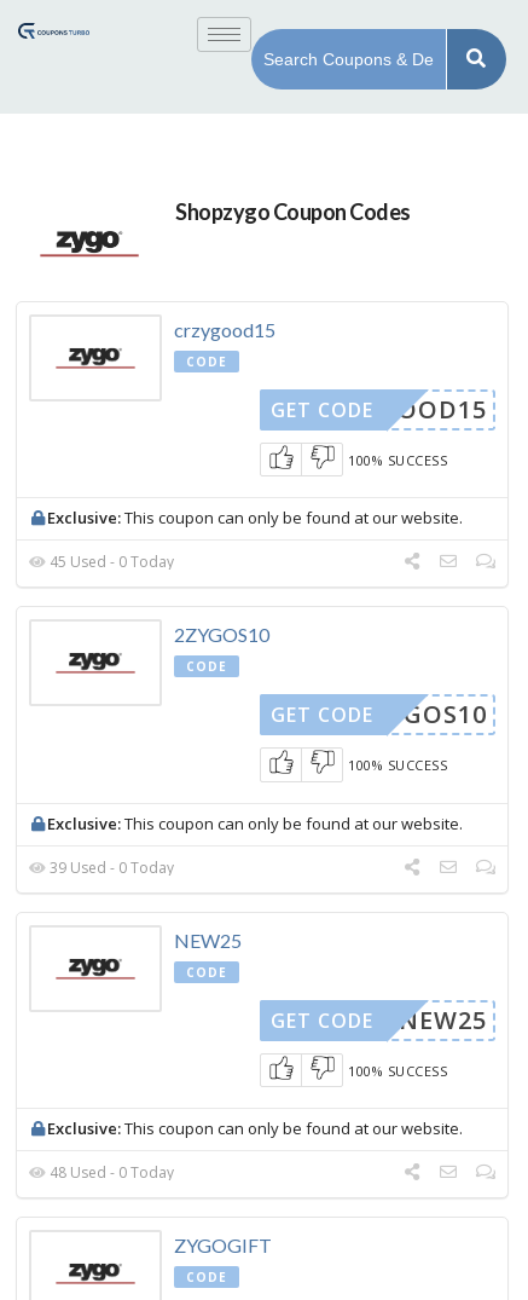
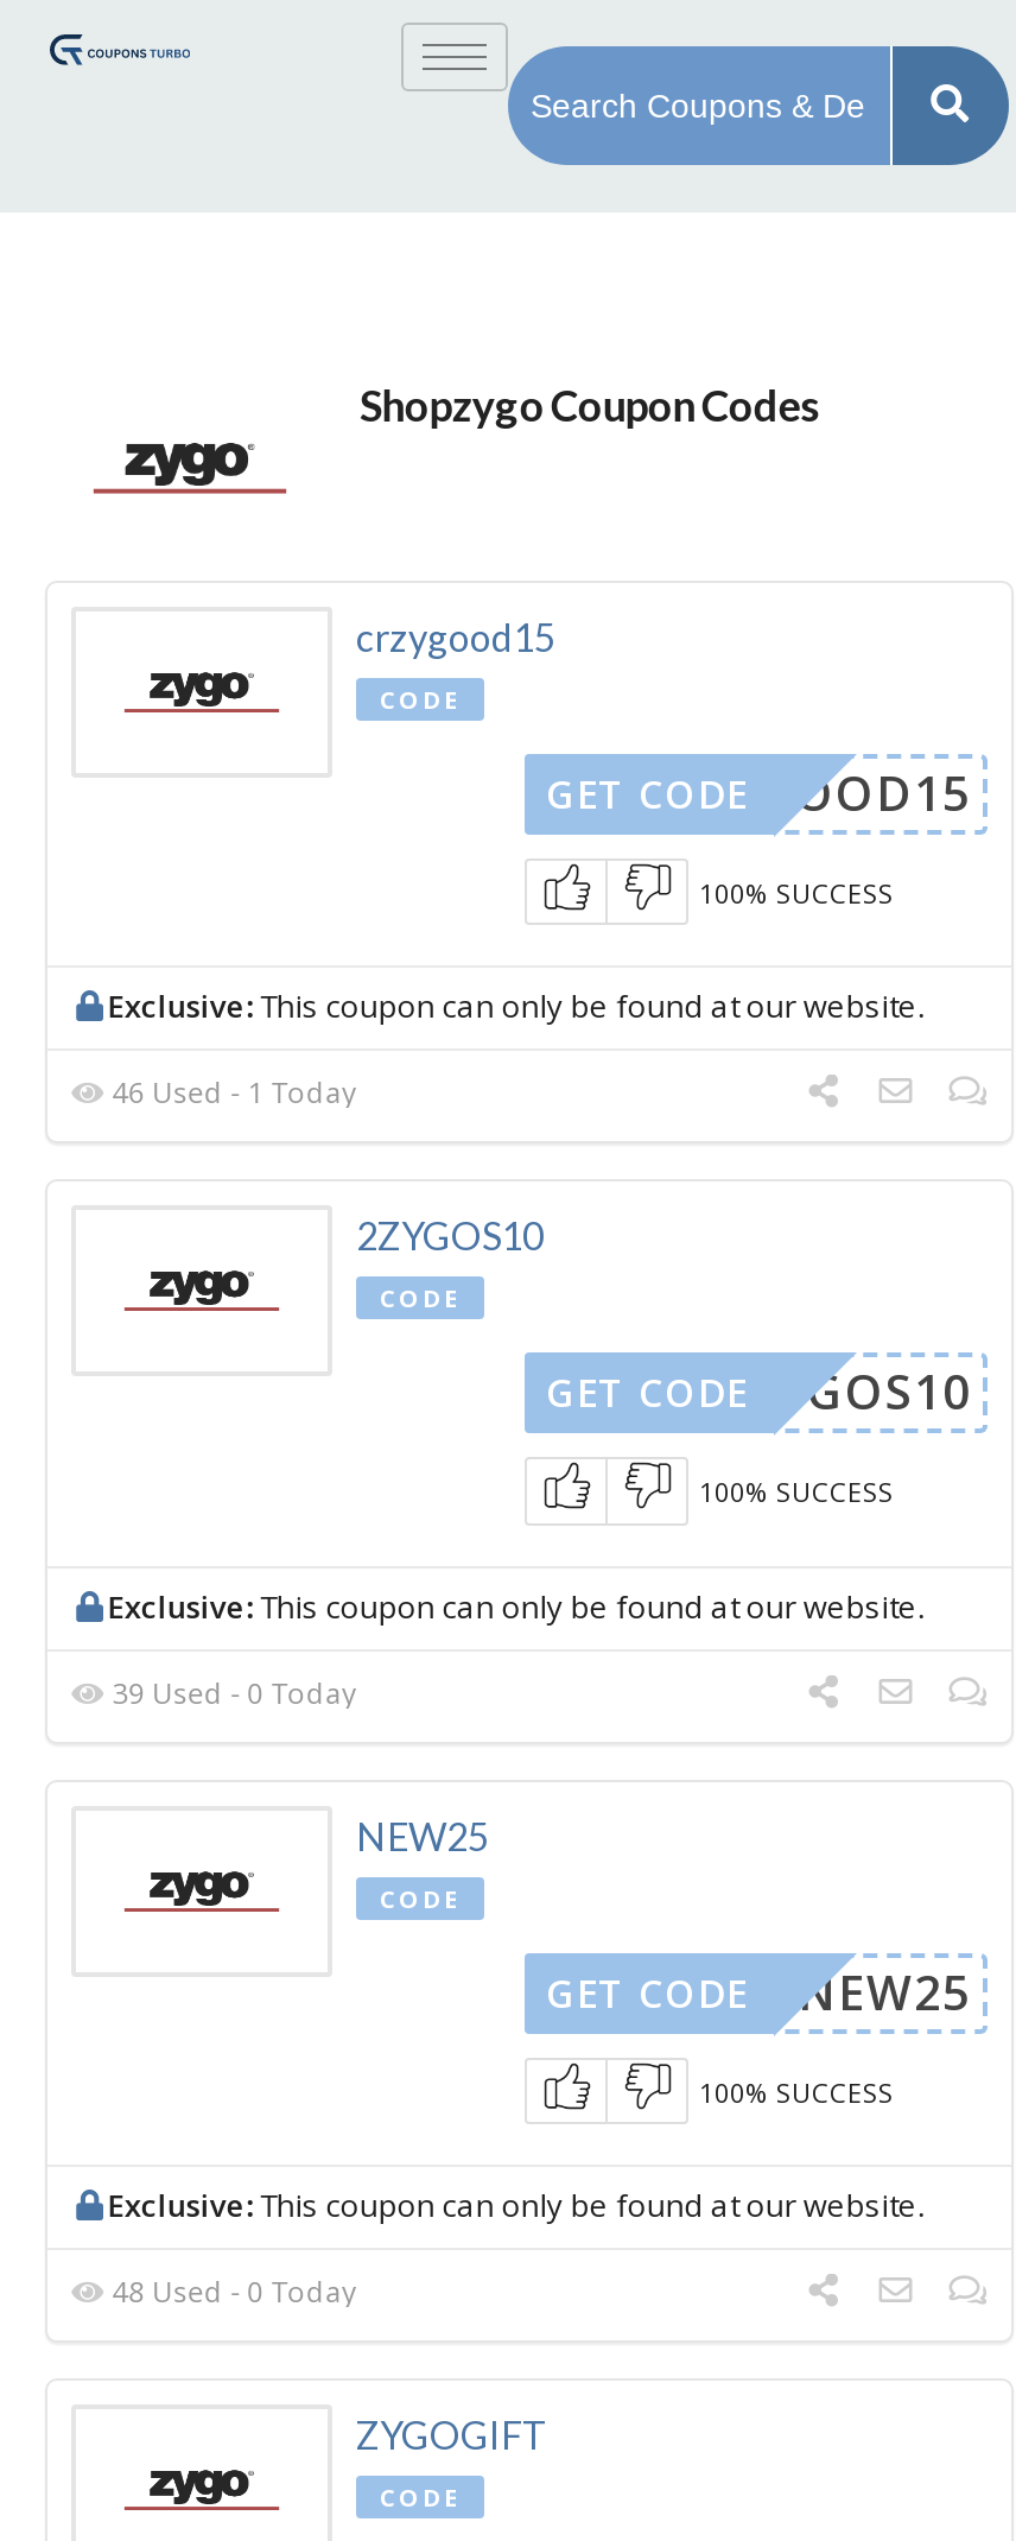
- 45 Used - 0 Today
+ 46 Used - 1 Today
